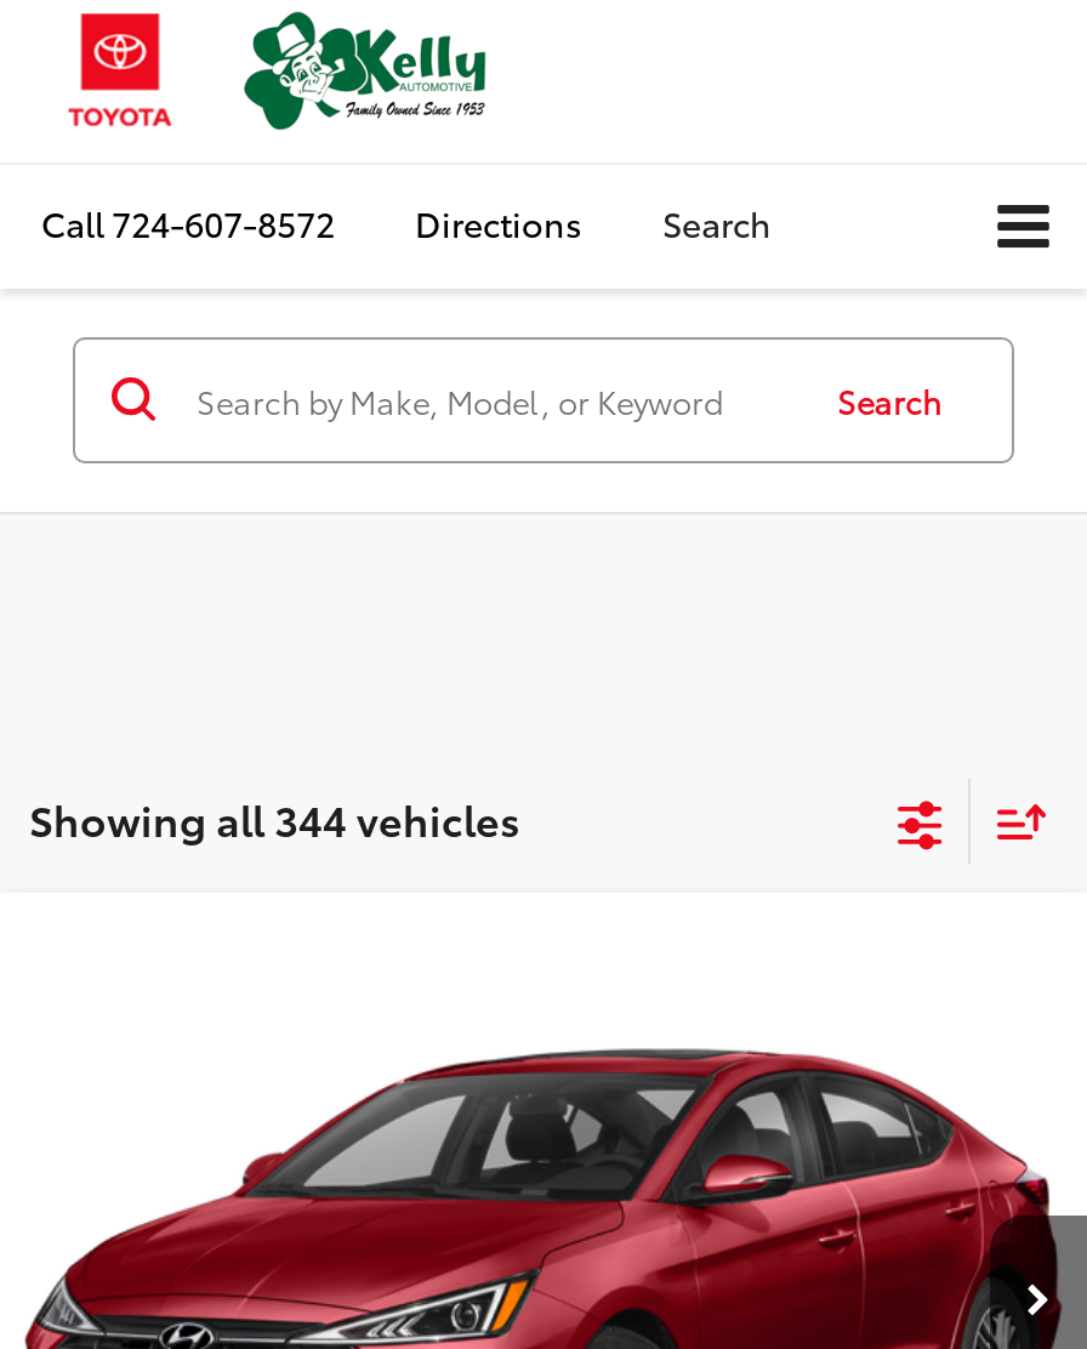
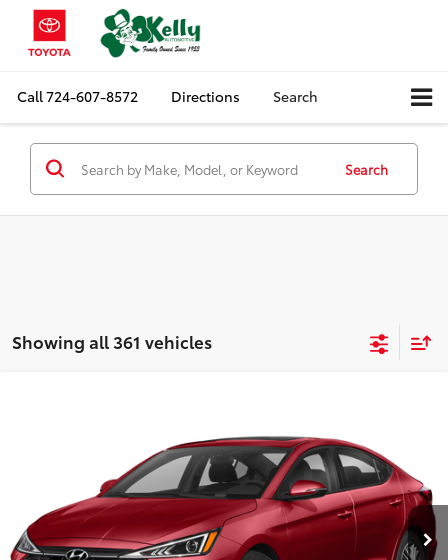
- Showing all 344 vehicles
+ Showing all 361 vehicles
